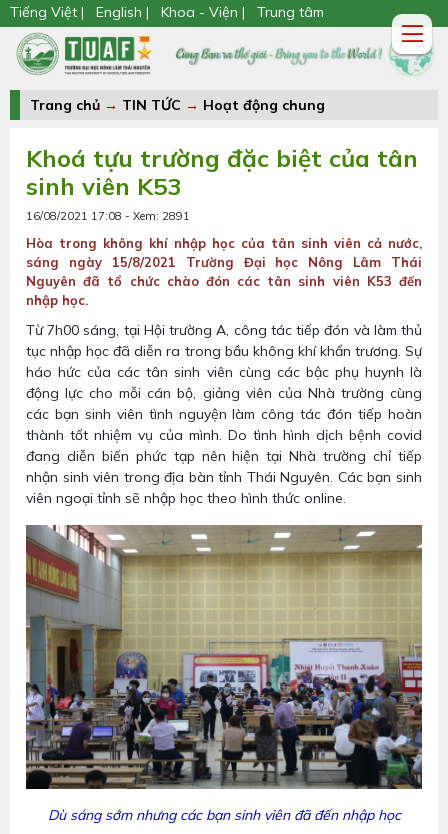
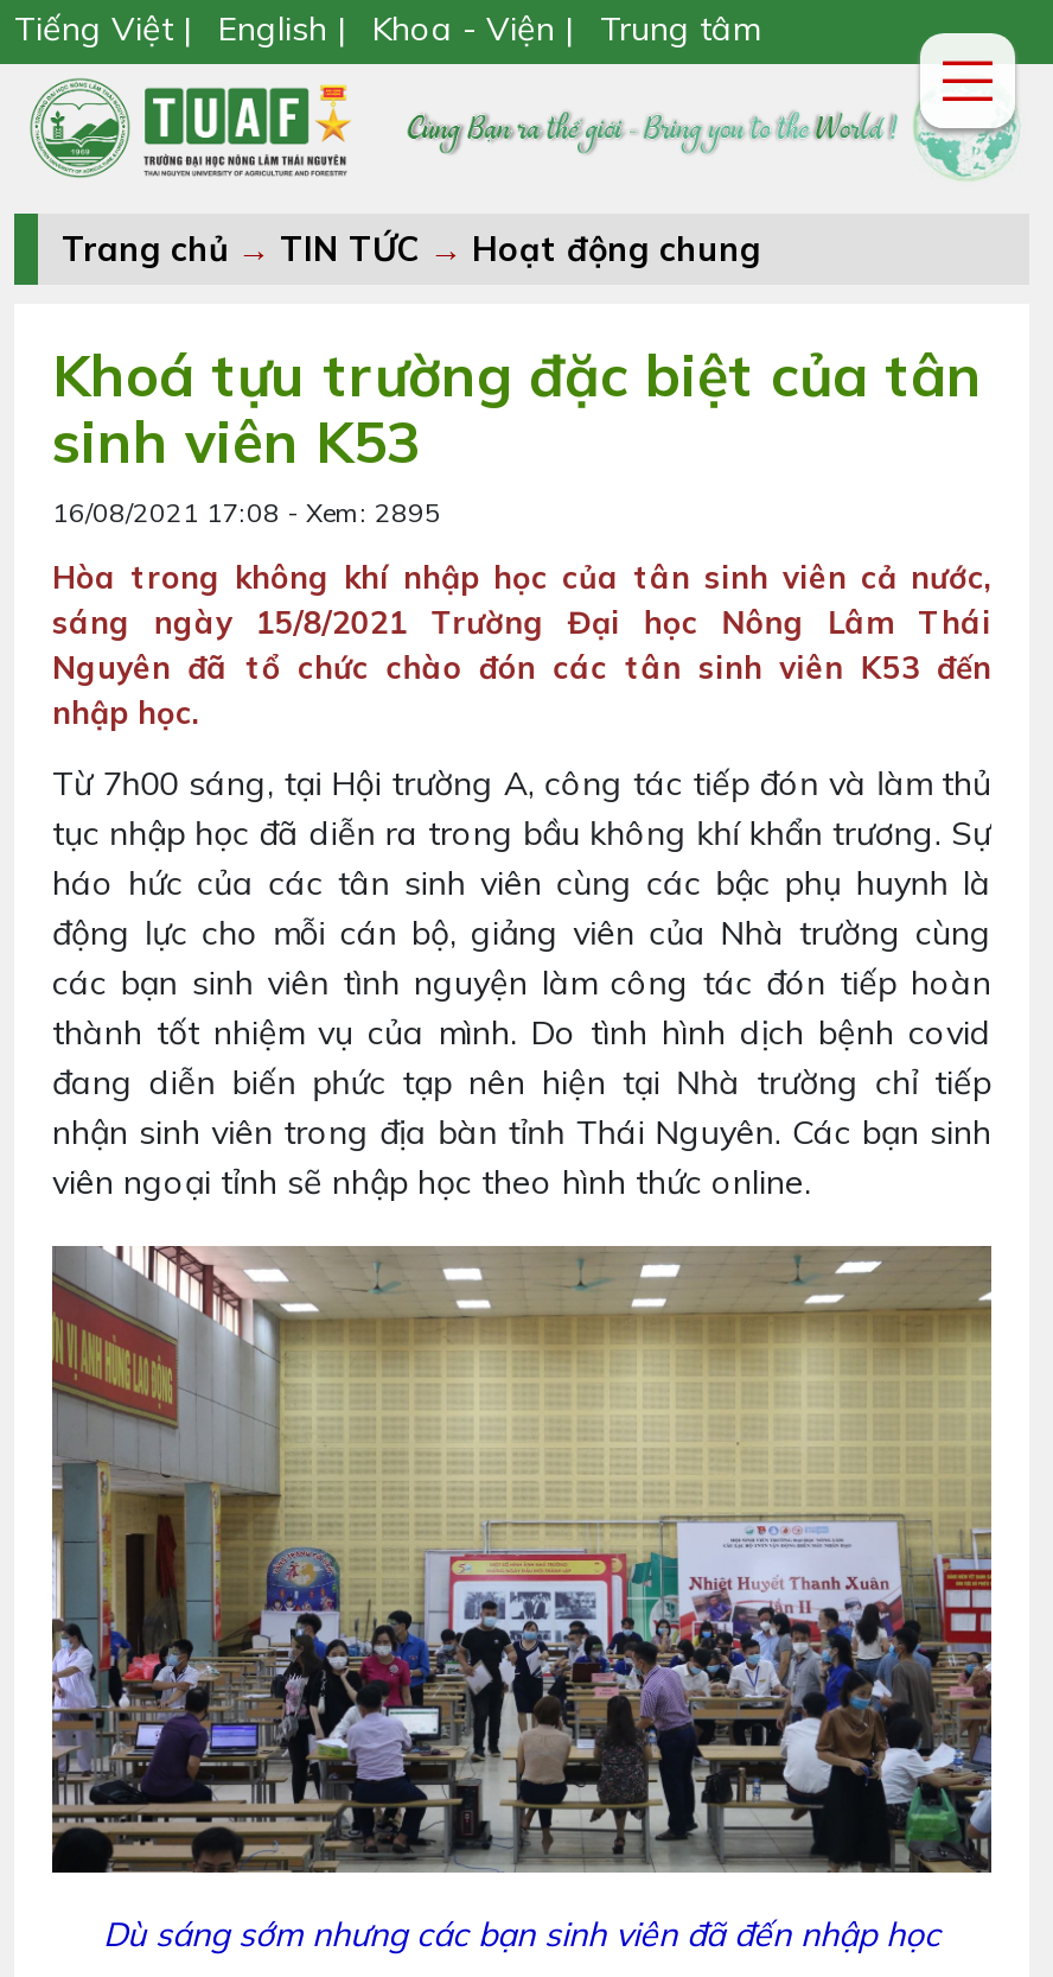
- 16/08/2021 17:08 - Xem: 2891
+ 16/08/2021 17:08 - Xem: 2895
